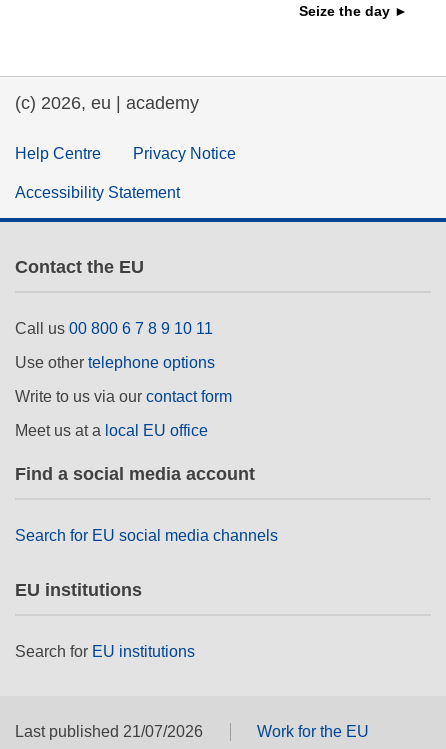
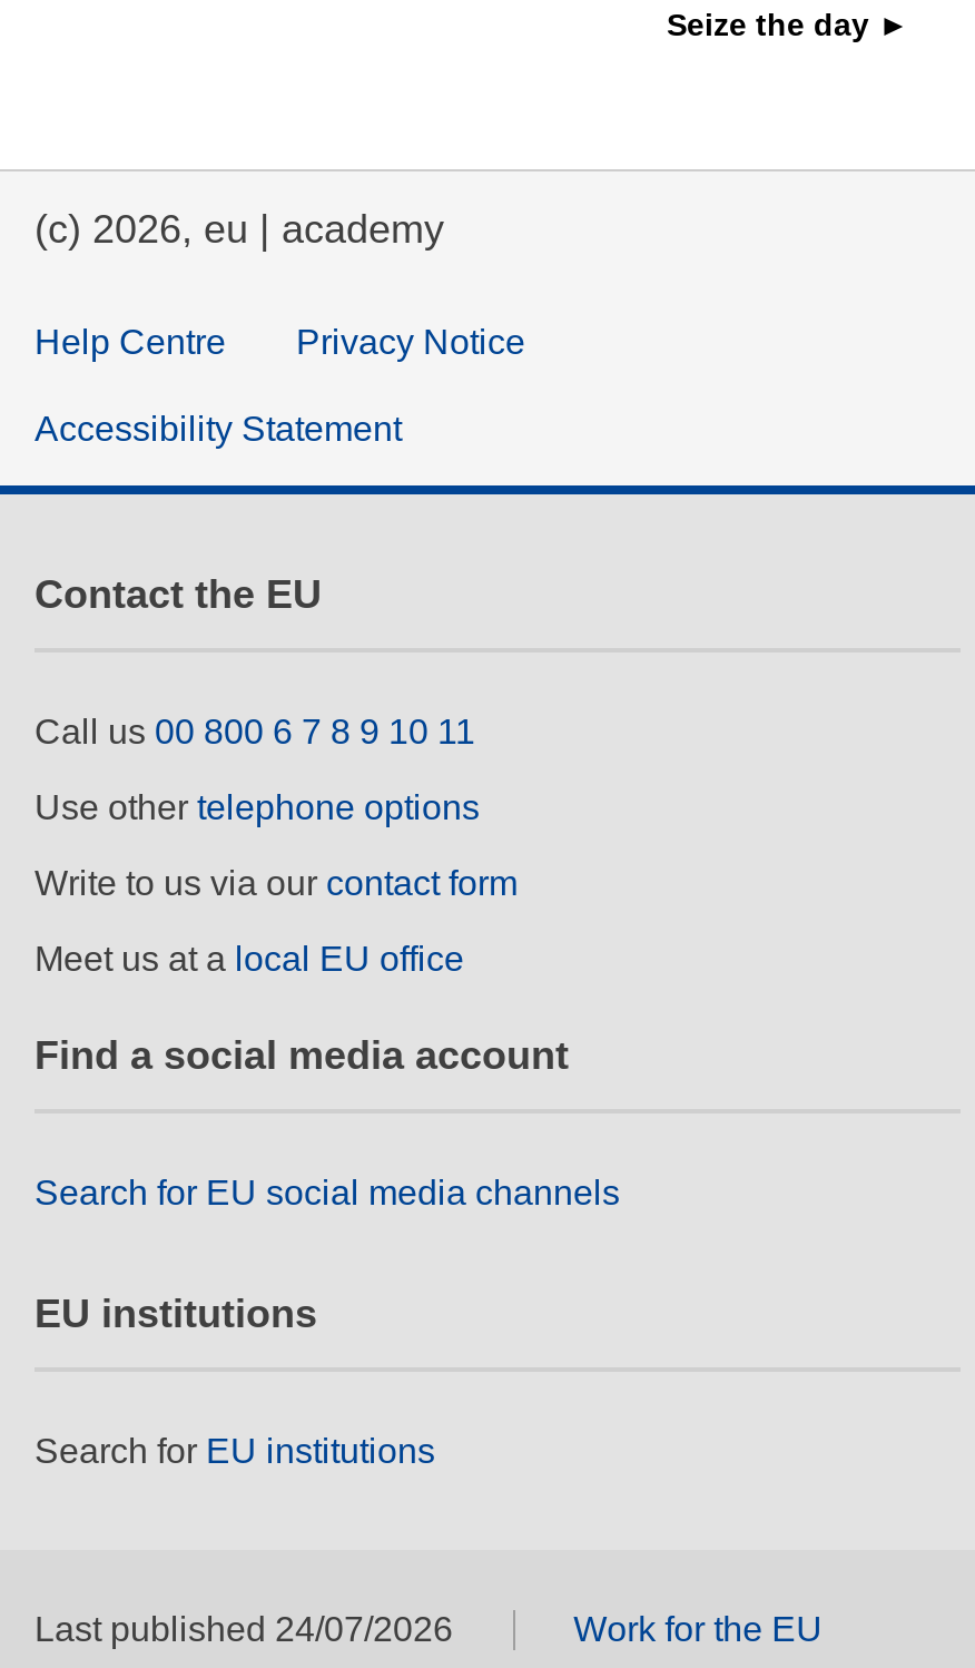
- Last published 21/07/2026
+ Last published 24/07/2026
